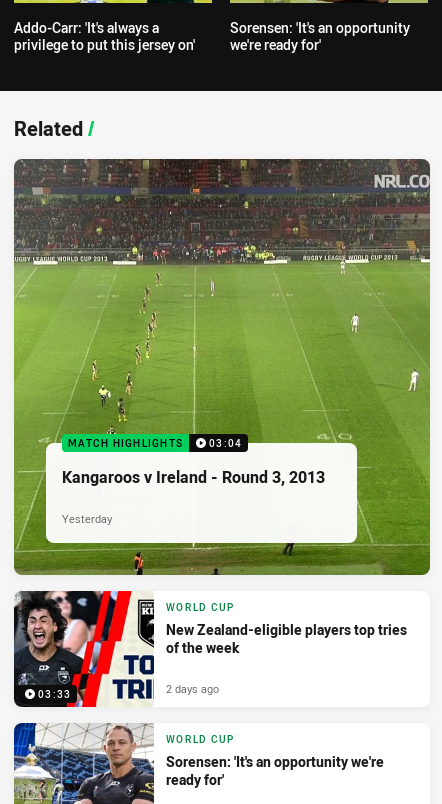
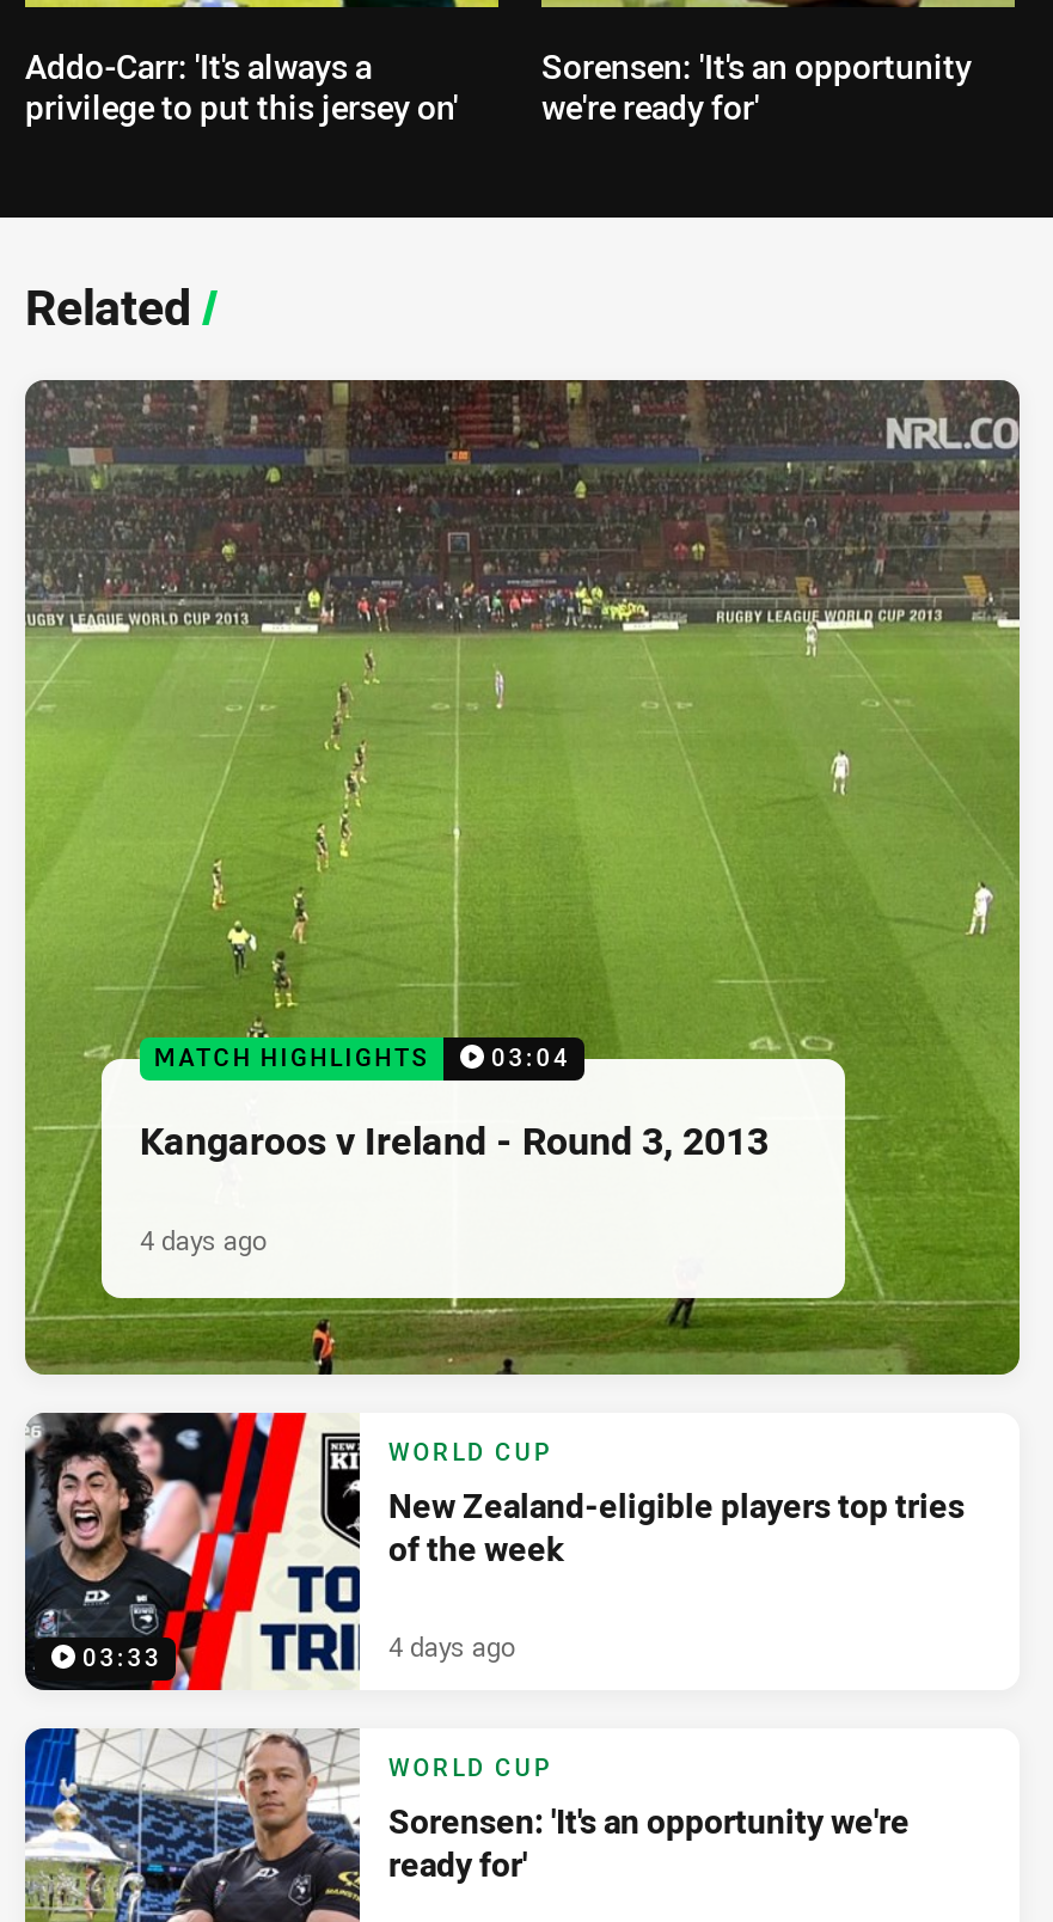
- Yesterday
+ 4 days ago

- 2 days ago
+ 4 days ago
